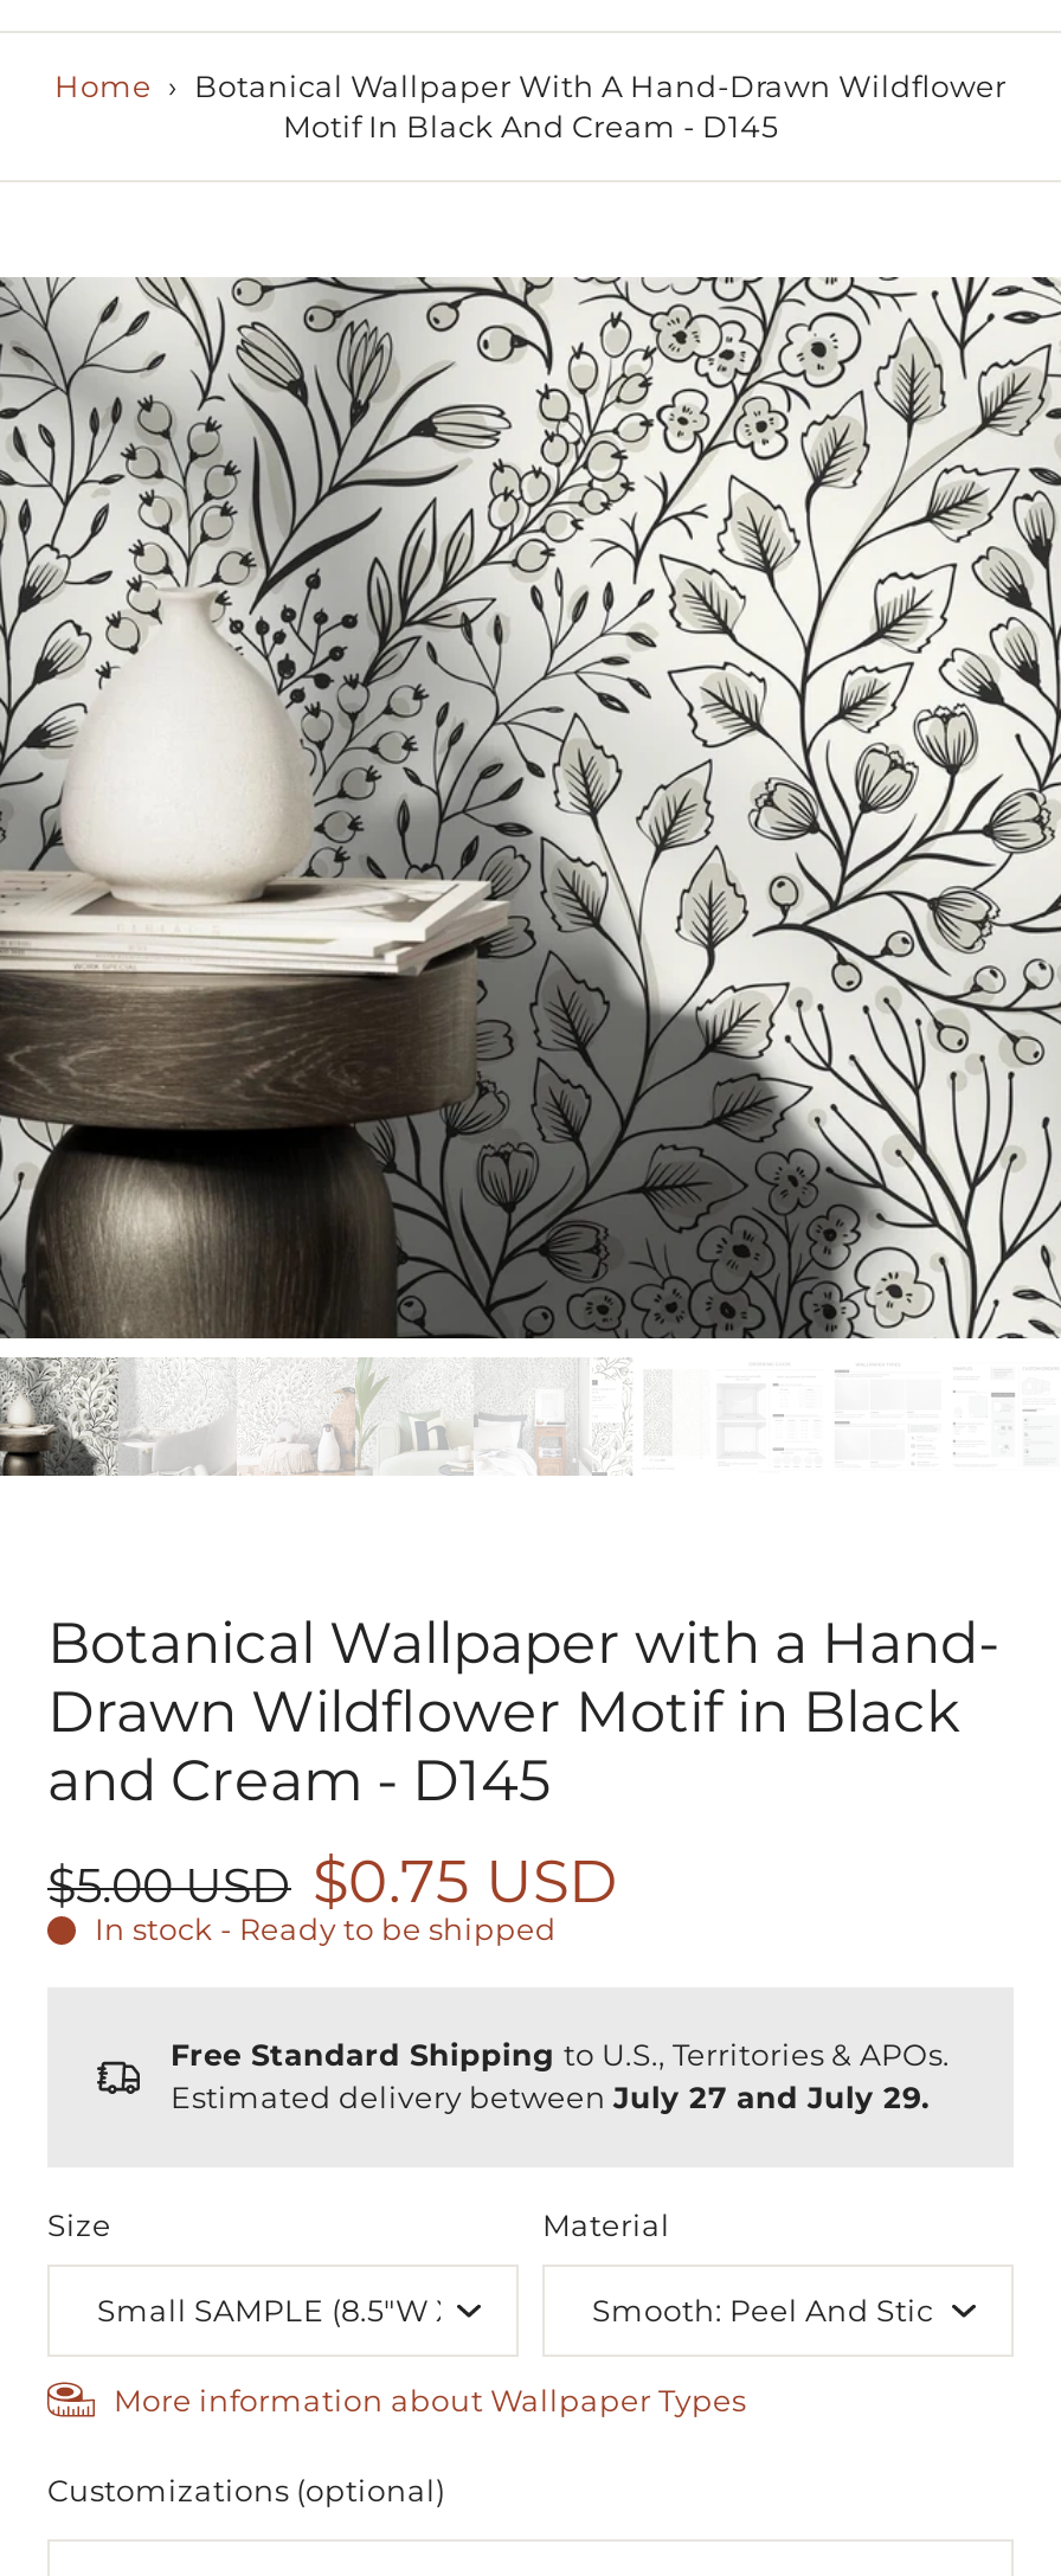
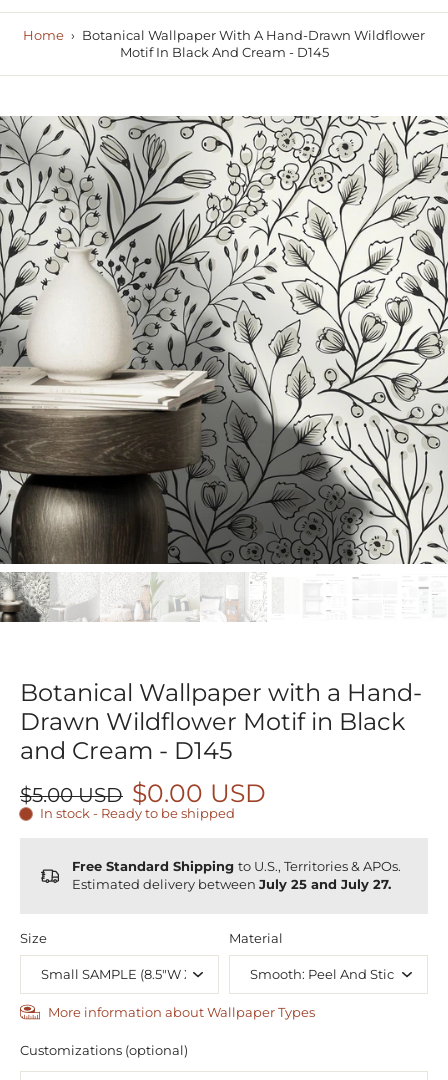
- $5.00 USD $0.75 USD
+ $5.00 USD $0.00 USD

- Estimated delivery between July 27 and July 29.
+ Estimated delivery between July 25 and July 27.
